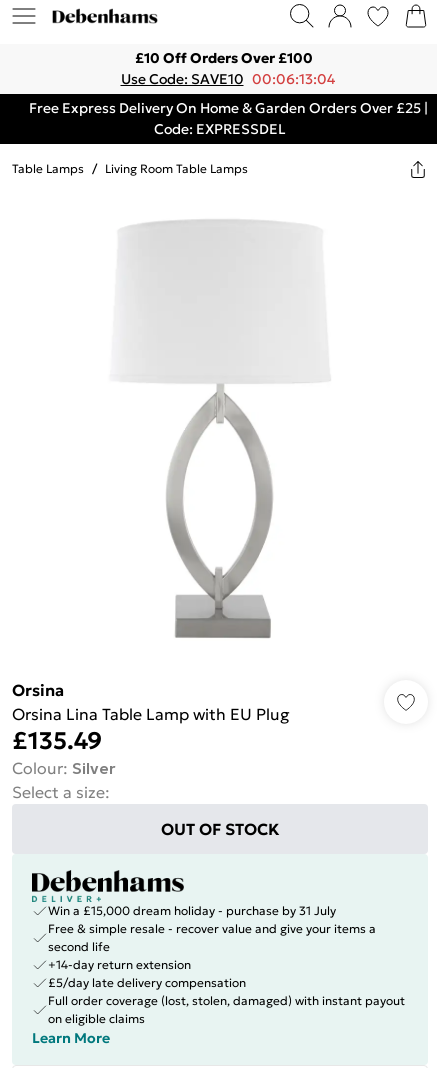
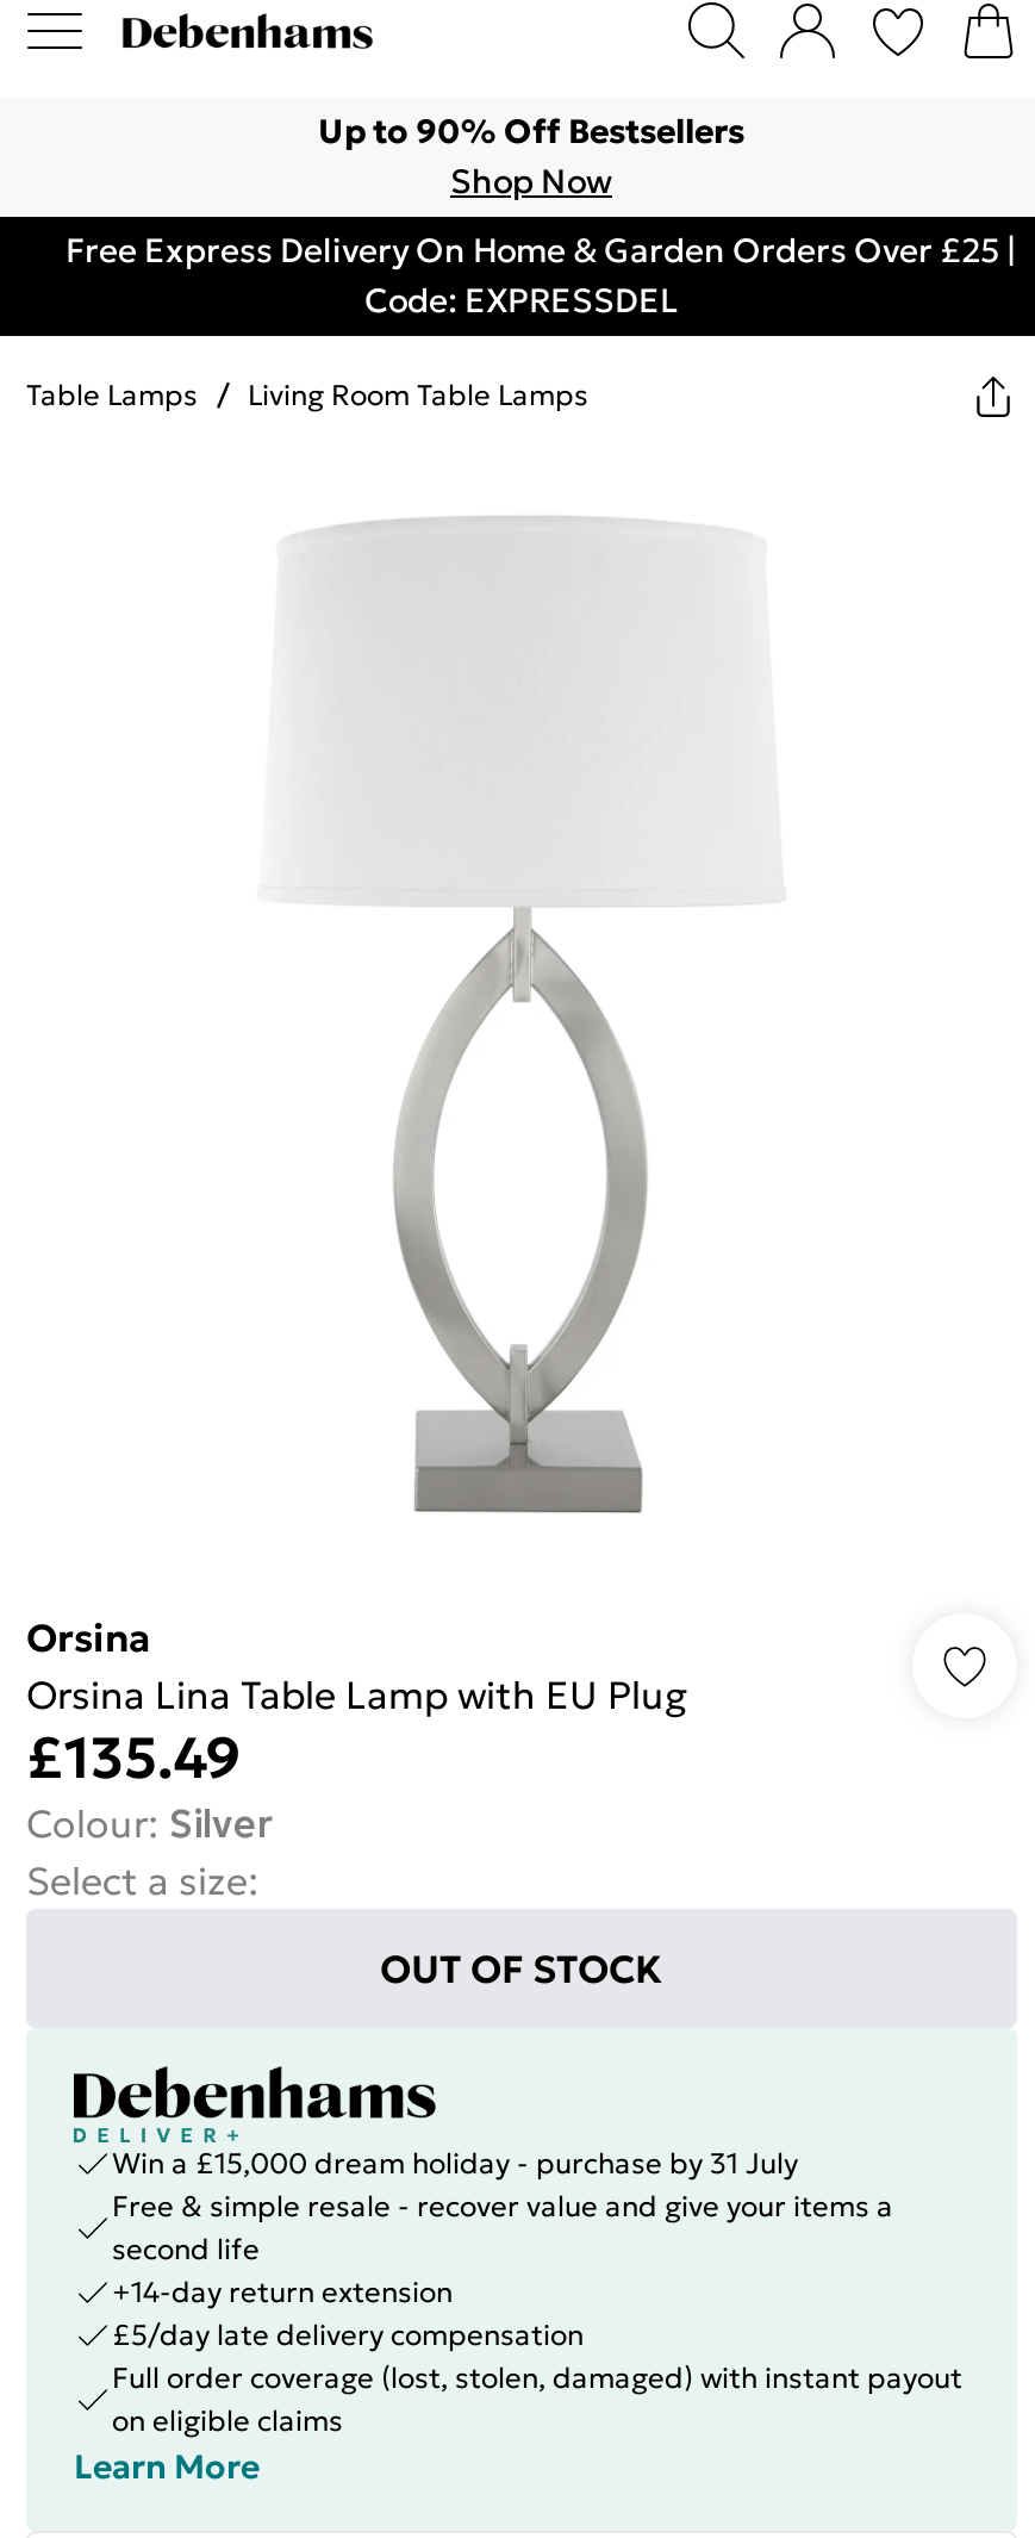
- £10 Off Orders Over £100
- Use Code: SAVE10 00:06:13:04
+ Up to 90% Off Bestsellers
+ Shop Now
